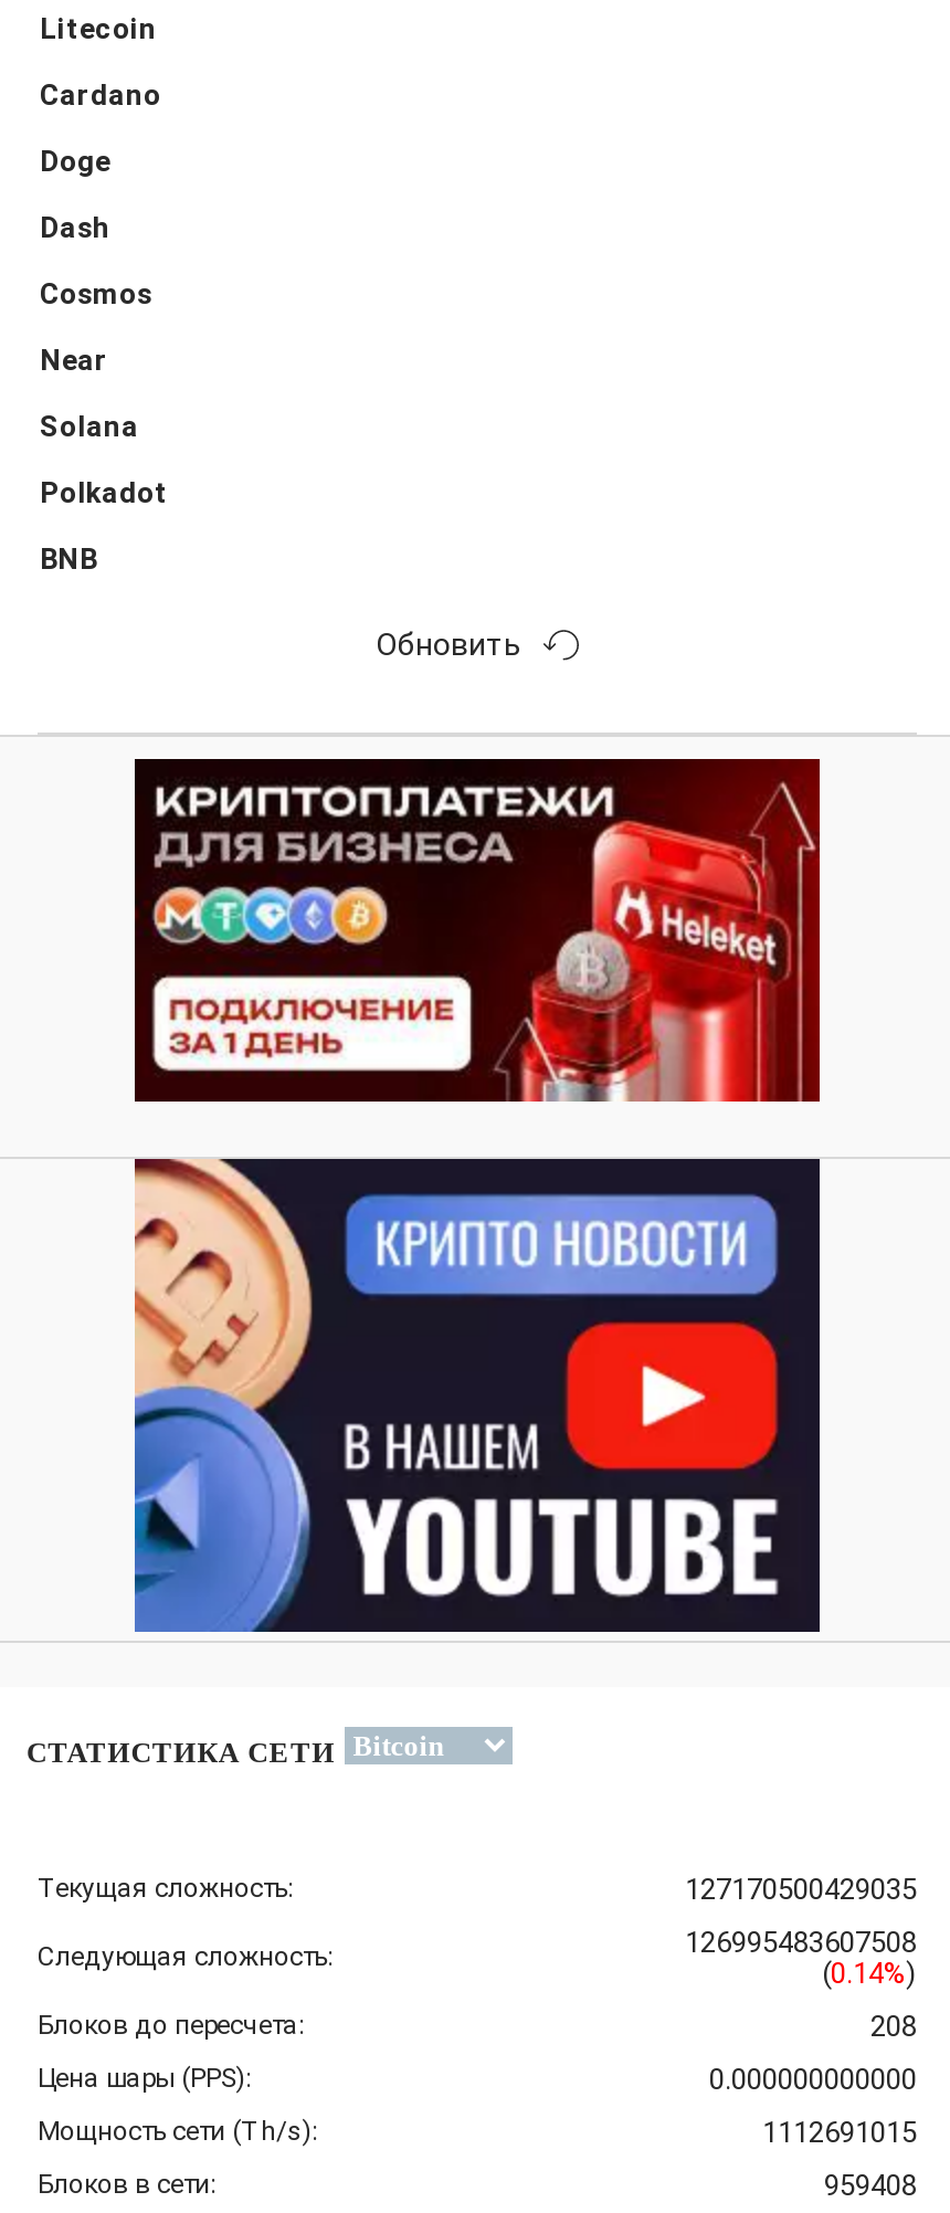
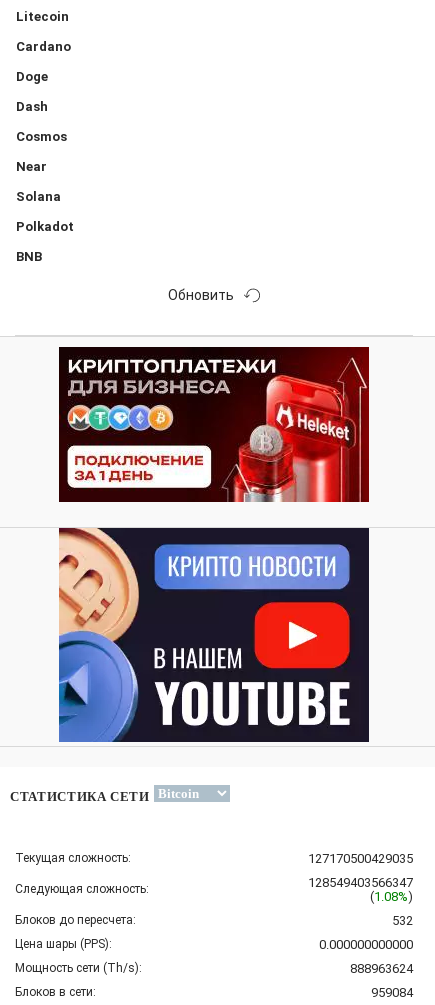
- 126995483607508
+ 128549403566347

- (0.14%)
+ (1.08%)

- 208
+ 532

- 1112691015
+ 888963624

- 959408
+ 959084
